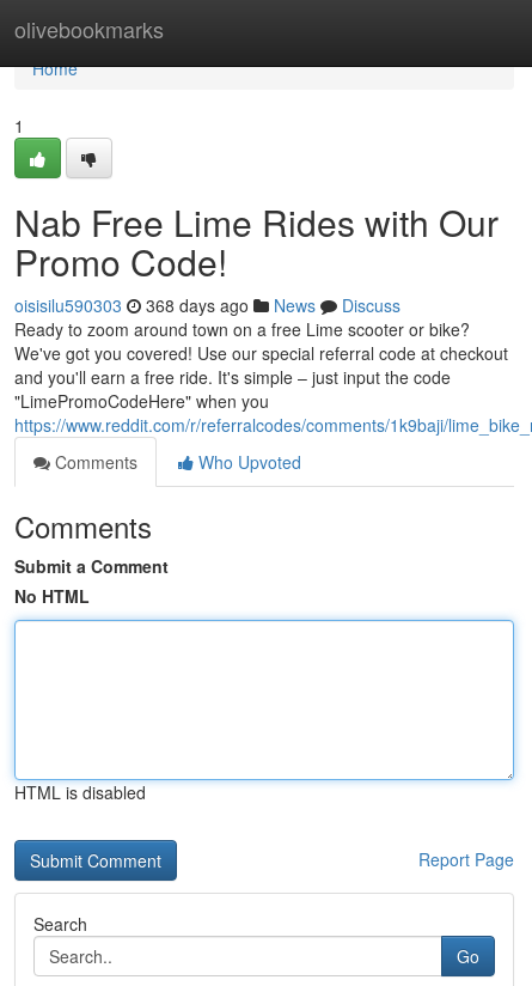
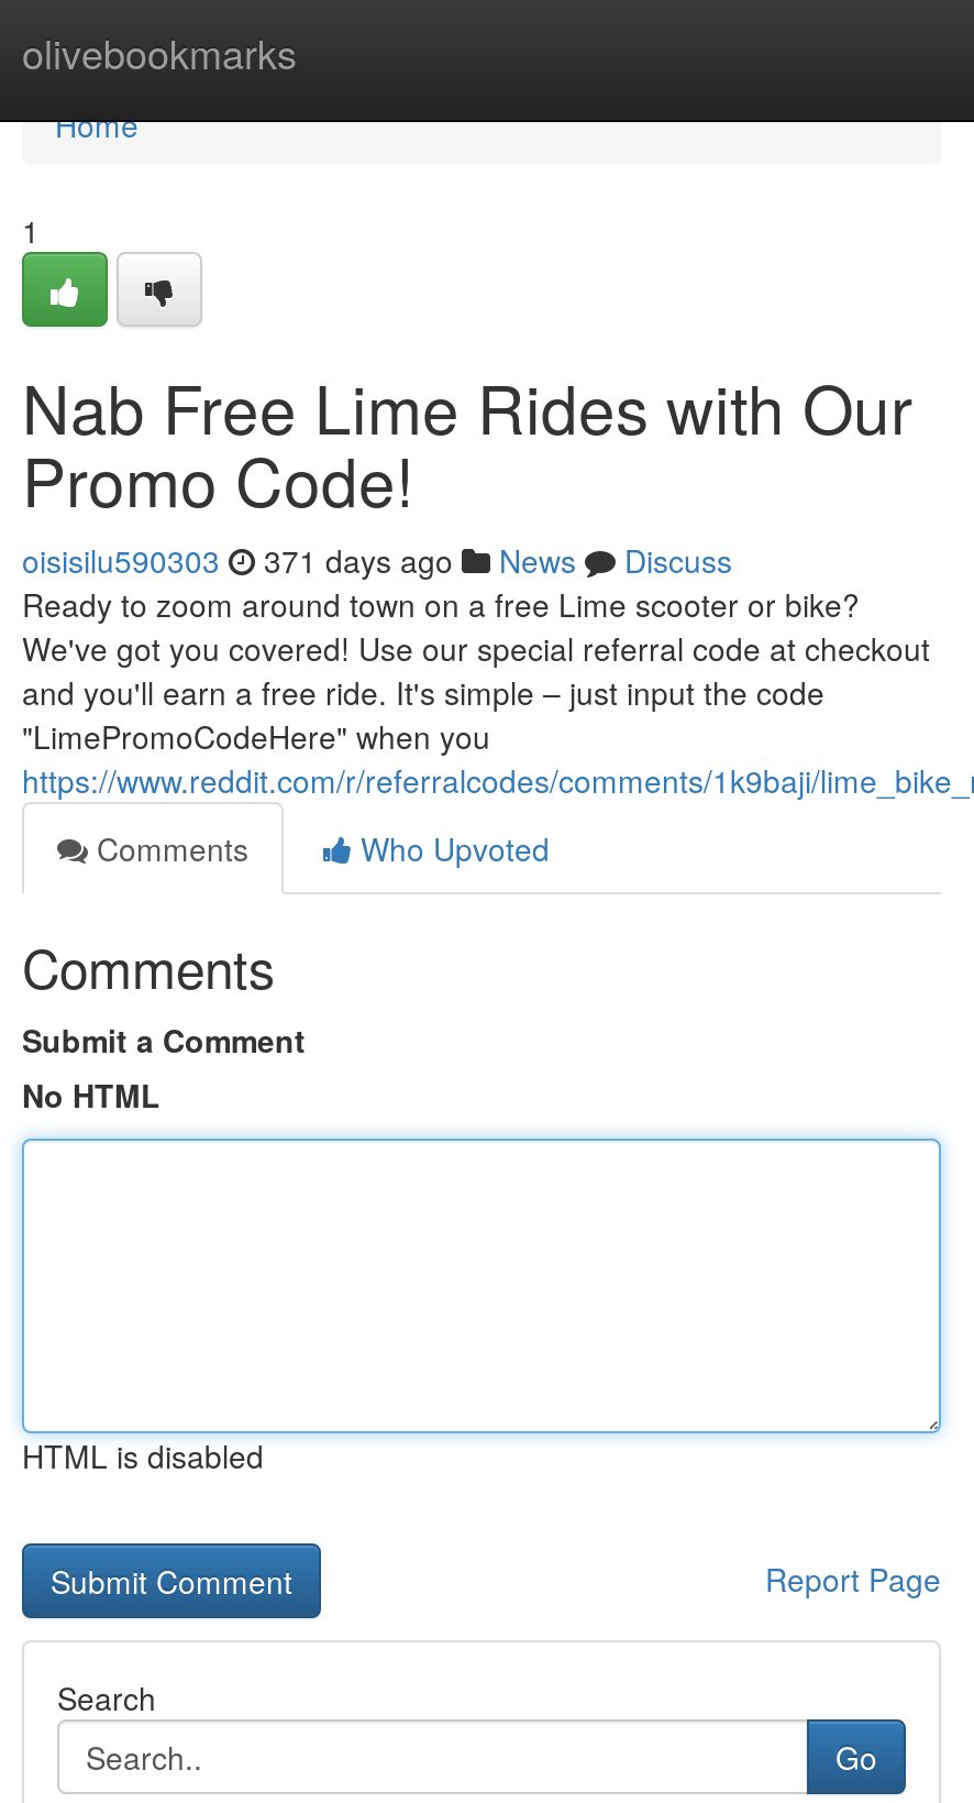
- oisisilu590303 368 days ago News Discuss
+ oisisilu590303 371 days ago News Discuss
